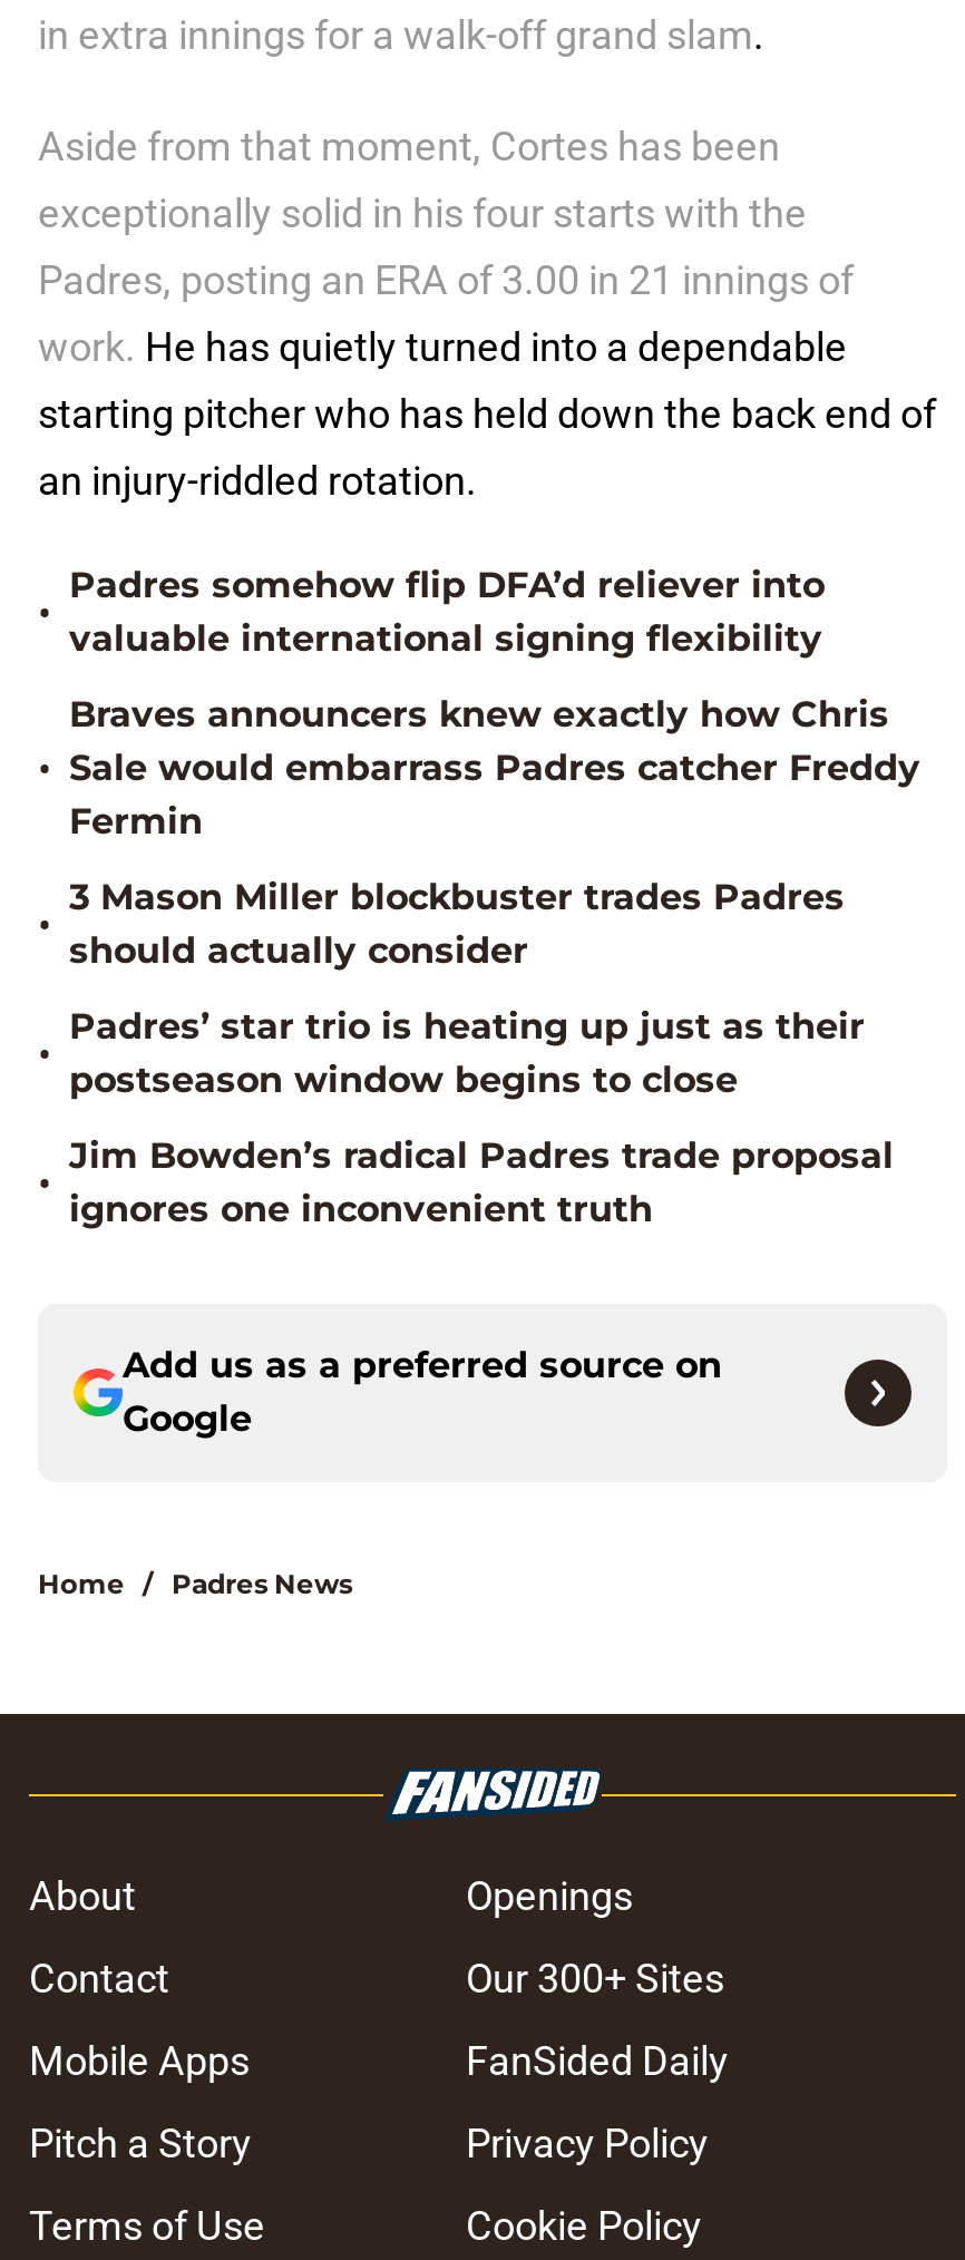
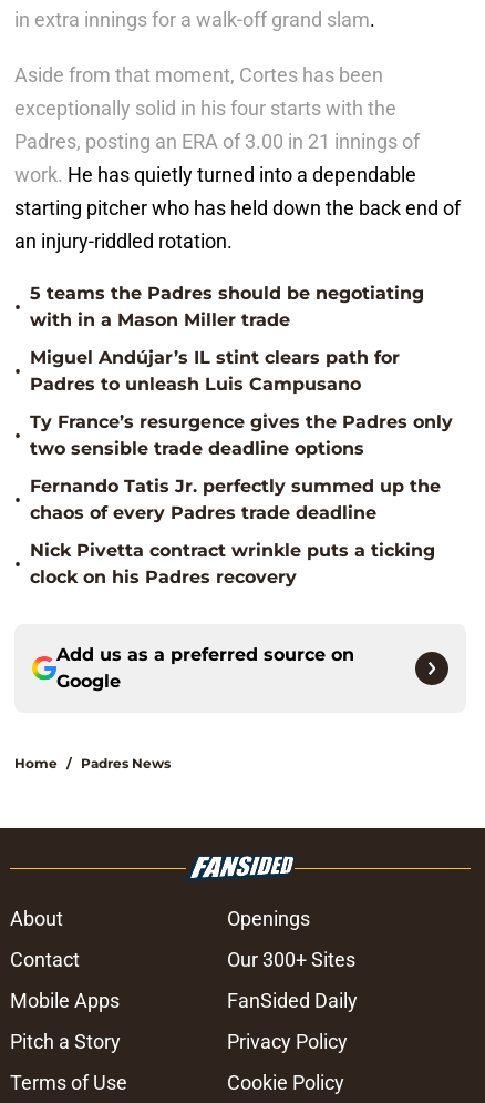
- Padres somehow flip DFA’d reliever into
- valuable international signing flexibility
+ 5 teams the Padres should be negotiating
+ with in a Mason Miller trade

- Braves announcers knew exactly how Chris
- Sale would embarrass Padres catcher Freddy
- Fermin
+ Miguel Andújar’s IL stint clears path for
+ Padres to unleash Luis Campusano

- 3 Mason Miller blockbuster trades Padres
- should actually consider
+ Ty France’s resurgence gives the Padres only
+ two sensible trade deadline options

- Padres’ star trio is heating up just as their
- postseason window begins to close
+ Fernando Tatis Jr. perfectly summed up the
+ chaos of every Padres trade deadline

- Jim Bowden’s radical Padres trade proposal
- ignores one inconvenient truth
+ Nick Pivetta contract wrinkle puts a ticking
+ clock on his Padres recovery
